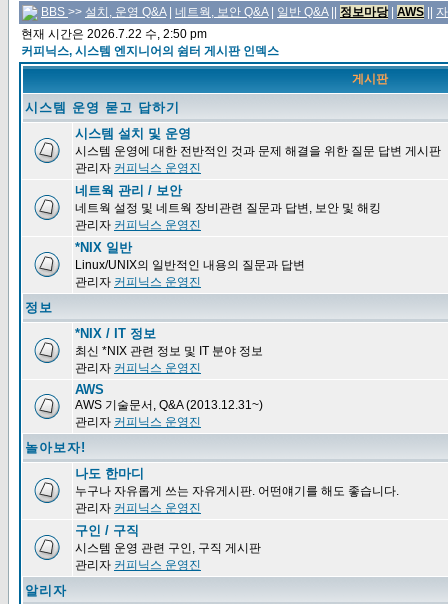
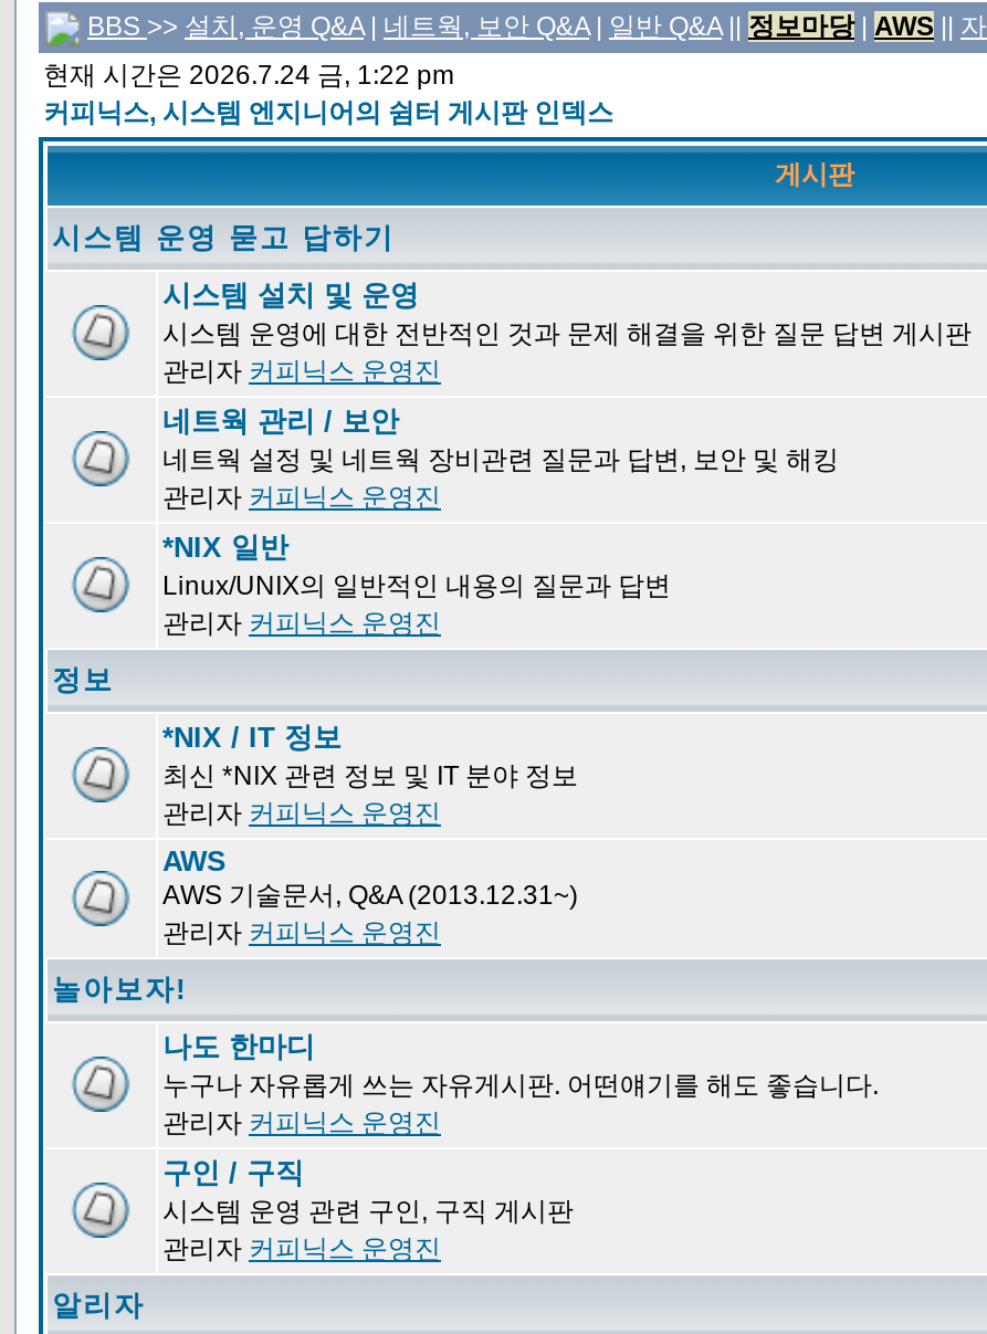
- 현재 시간은 2026.7.22 수, 2:50 pm
+ 현재 시간은 2026.7.24 금, 1:22 pm
